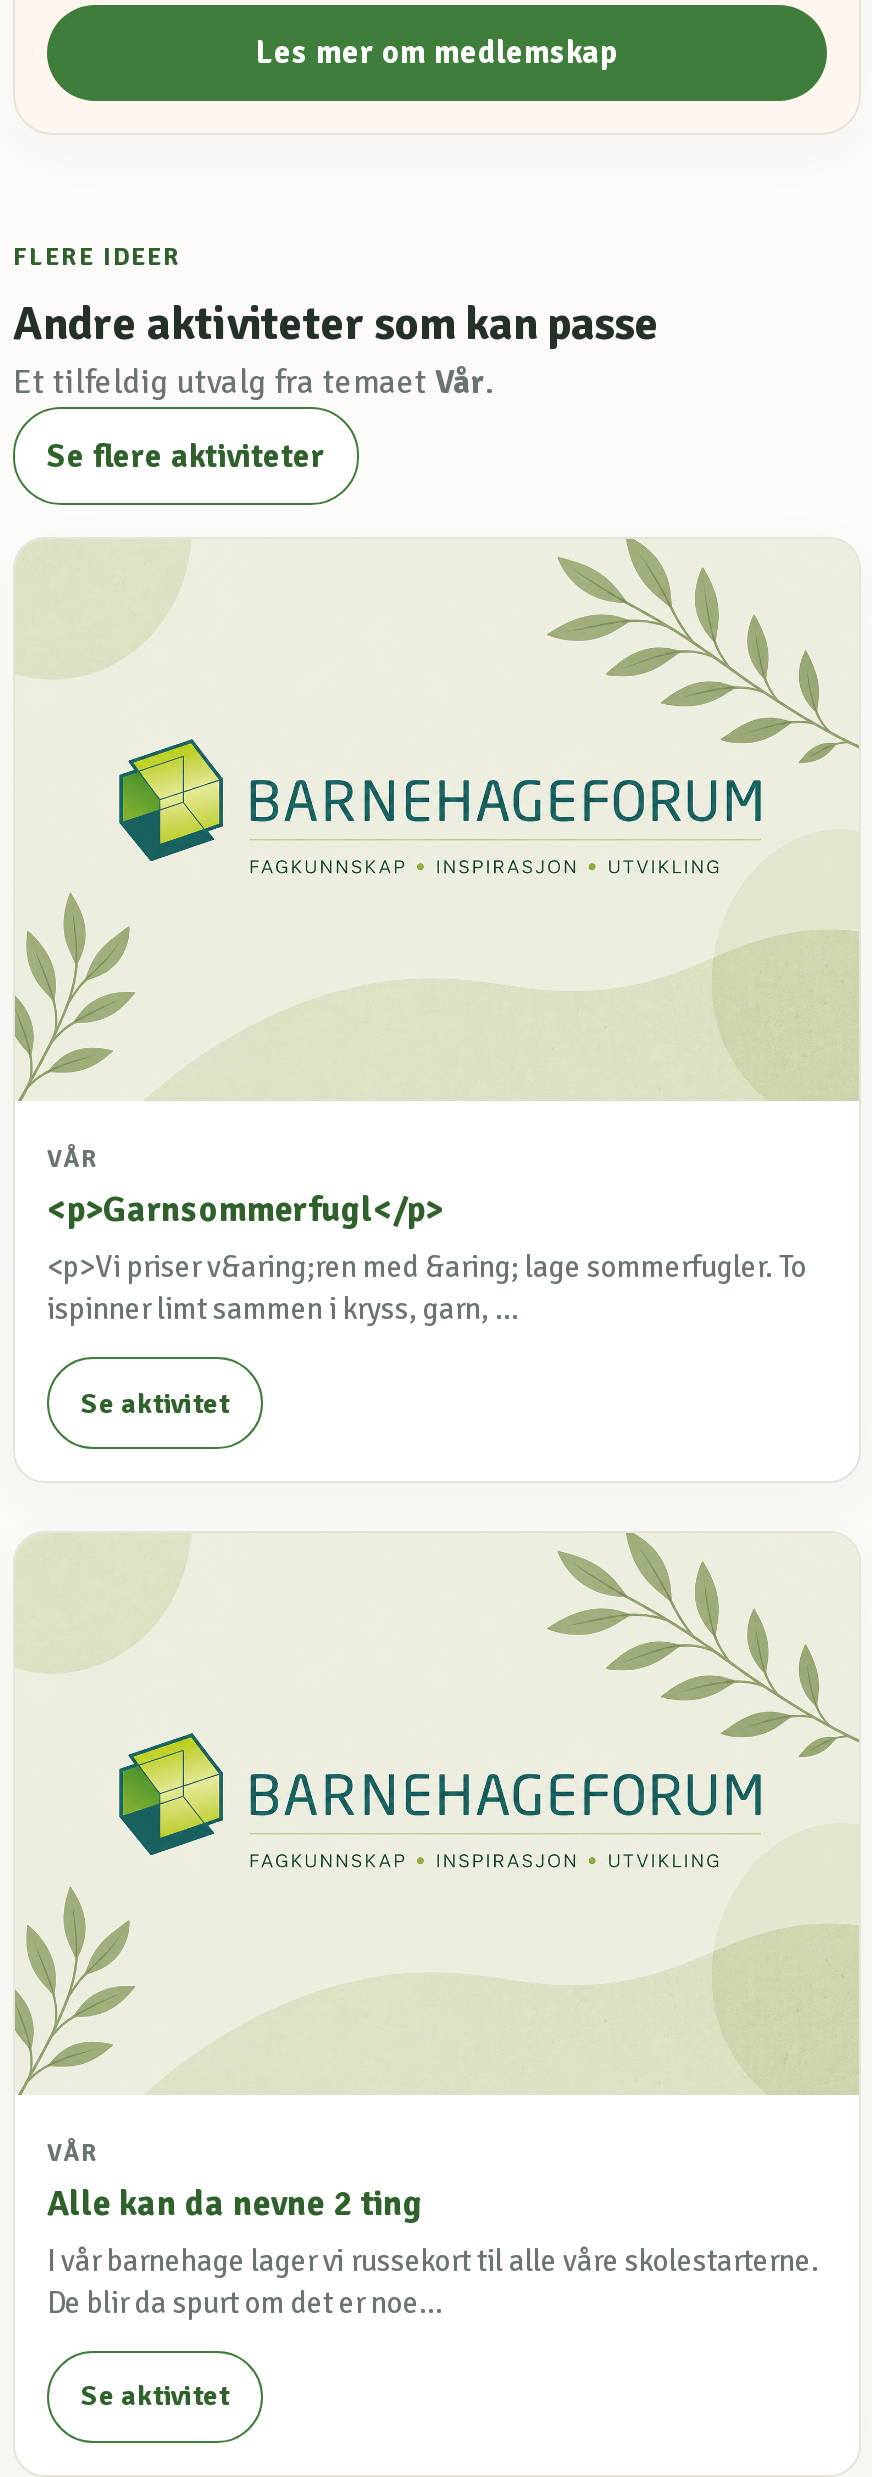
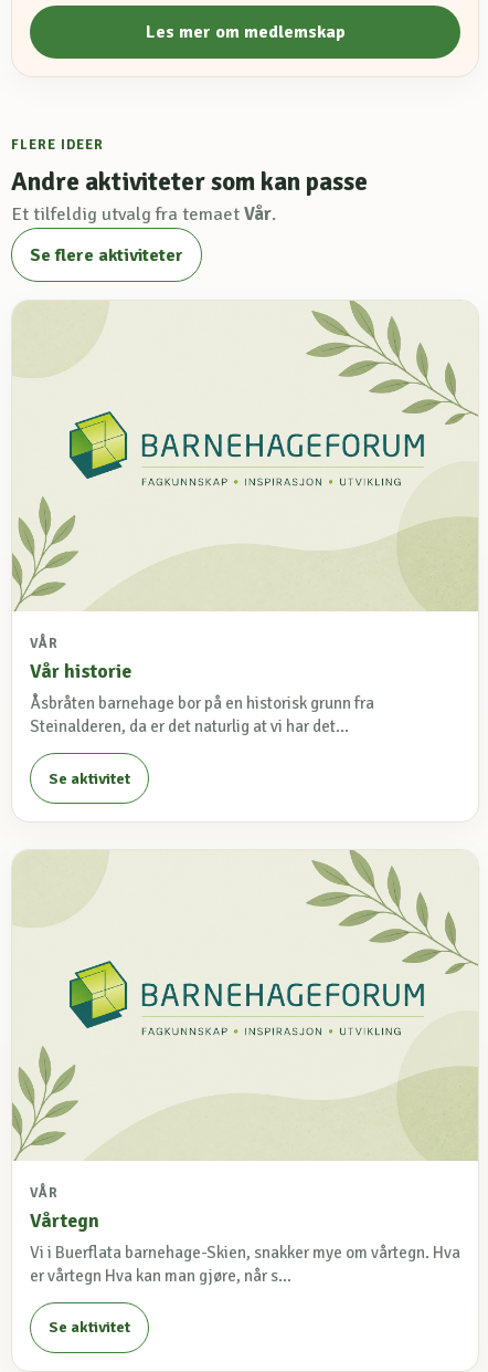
- <p>Garnsommerfugl</p>
- <p>Vi priser v&aring;ren med &aring; lage sommerfugler. To
- ispinner limt sammen i kryss, garn, ...
+ Vår historie
+ Åsbråten barnehage bor på en historisk grunn fra
+ Steinalderen, da er det naturlig at vi har det...

- Alle kan da nevne 2 ting
- I vår barnehage lager vi russekort til alle våre skolestarterne.
- De blir da spurt om det er noe...
+ Vårtegn
+ Vi i Buerflata barnehage-Skien, snakker mye om vårtegn. Hva
+ er vårtegn Hva kan man gjøre, når s...
